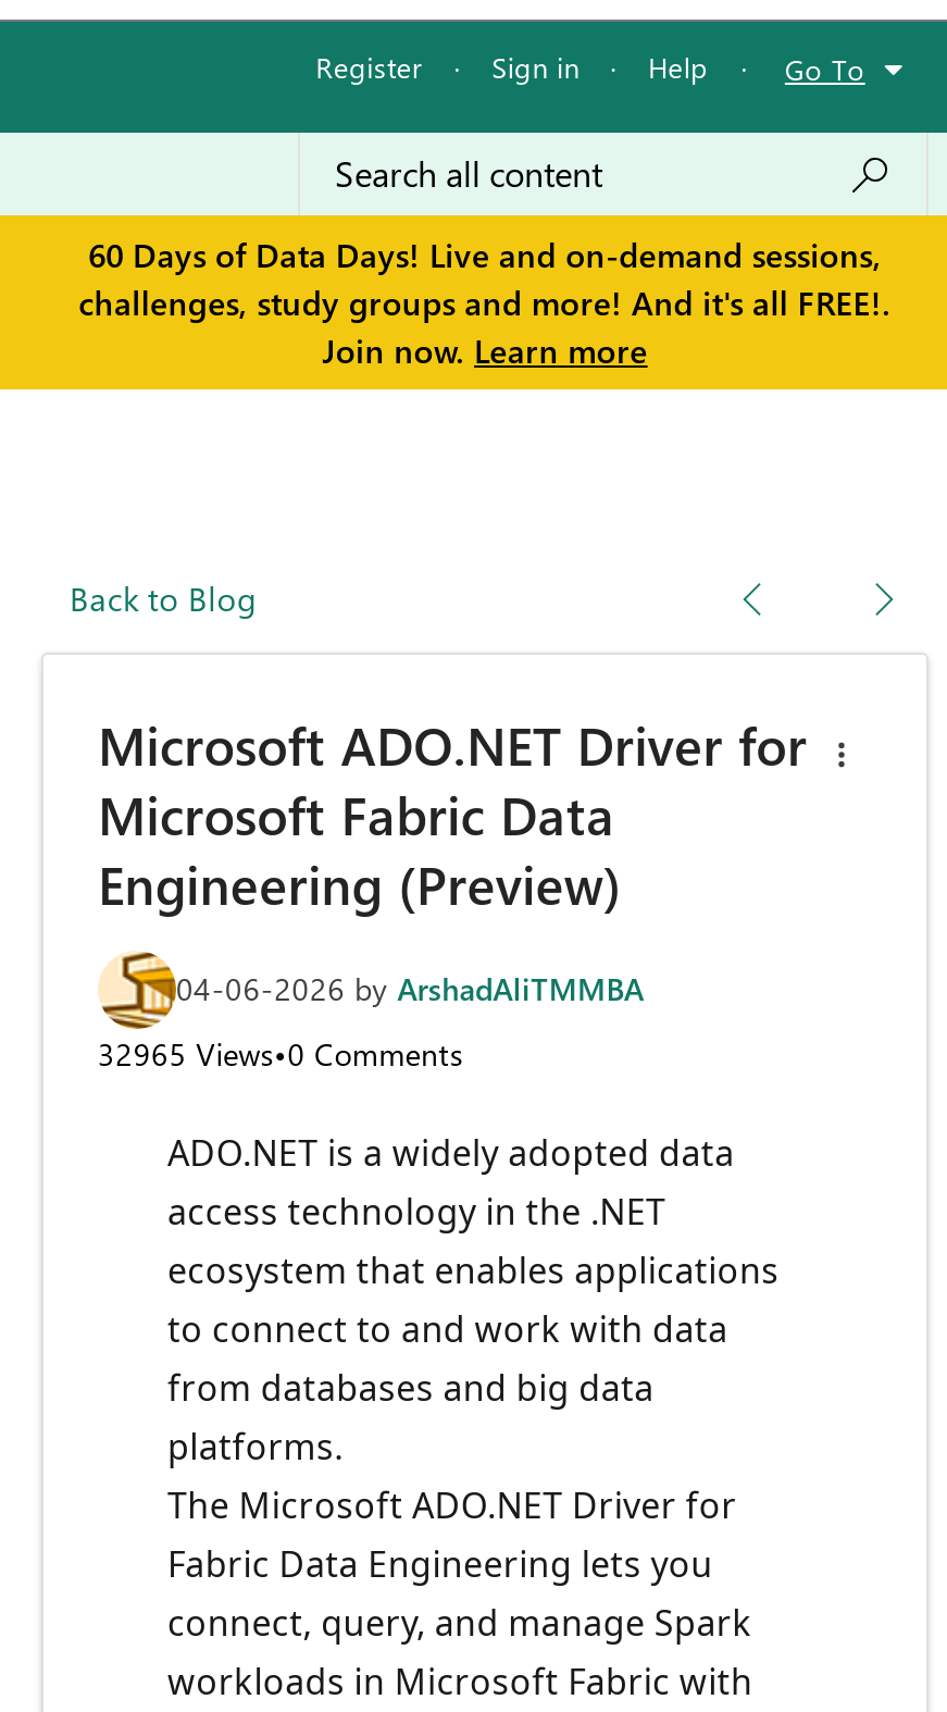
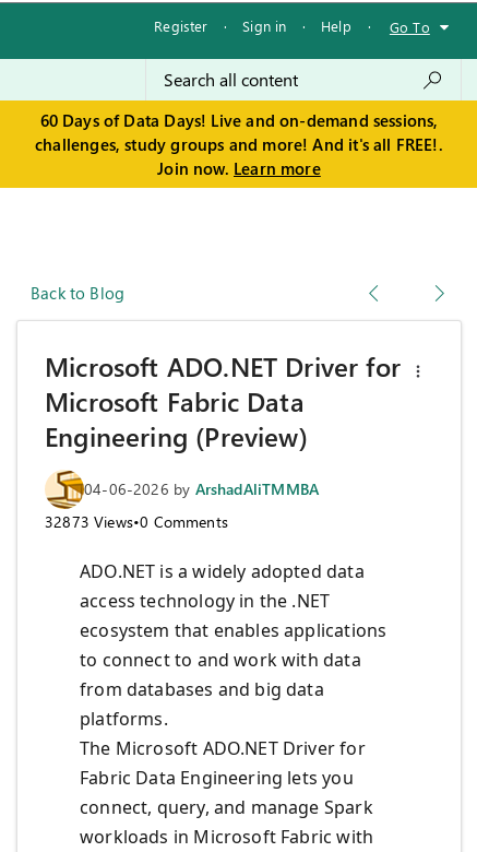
- 32965 Views•0 Comments
+ 32873 Views•0 Comments
